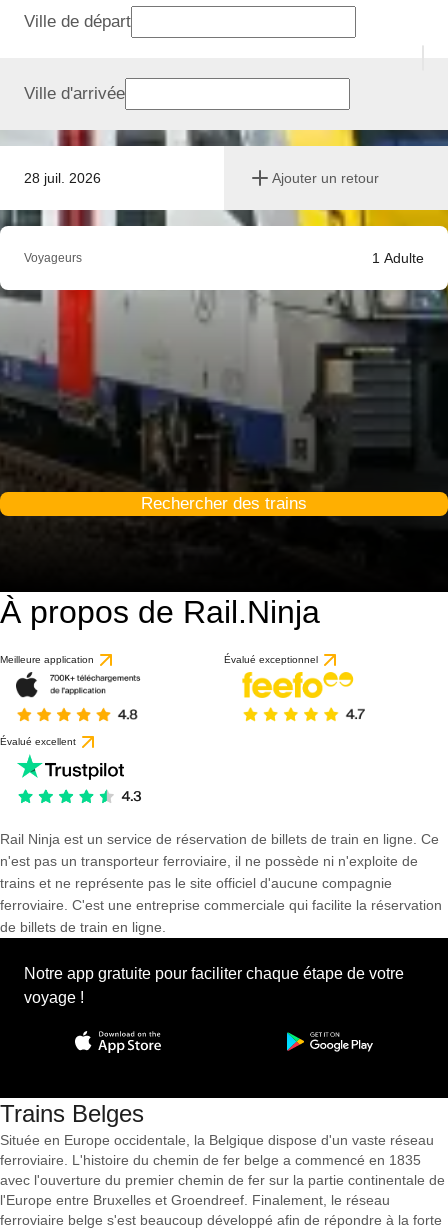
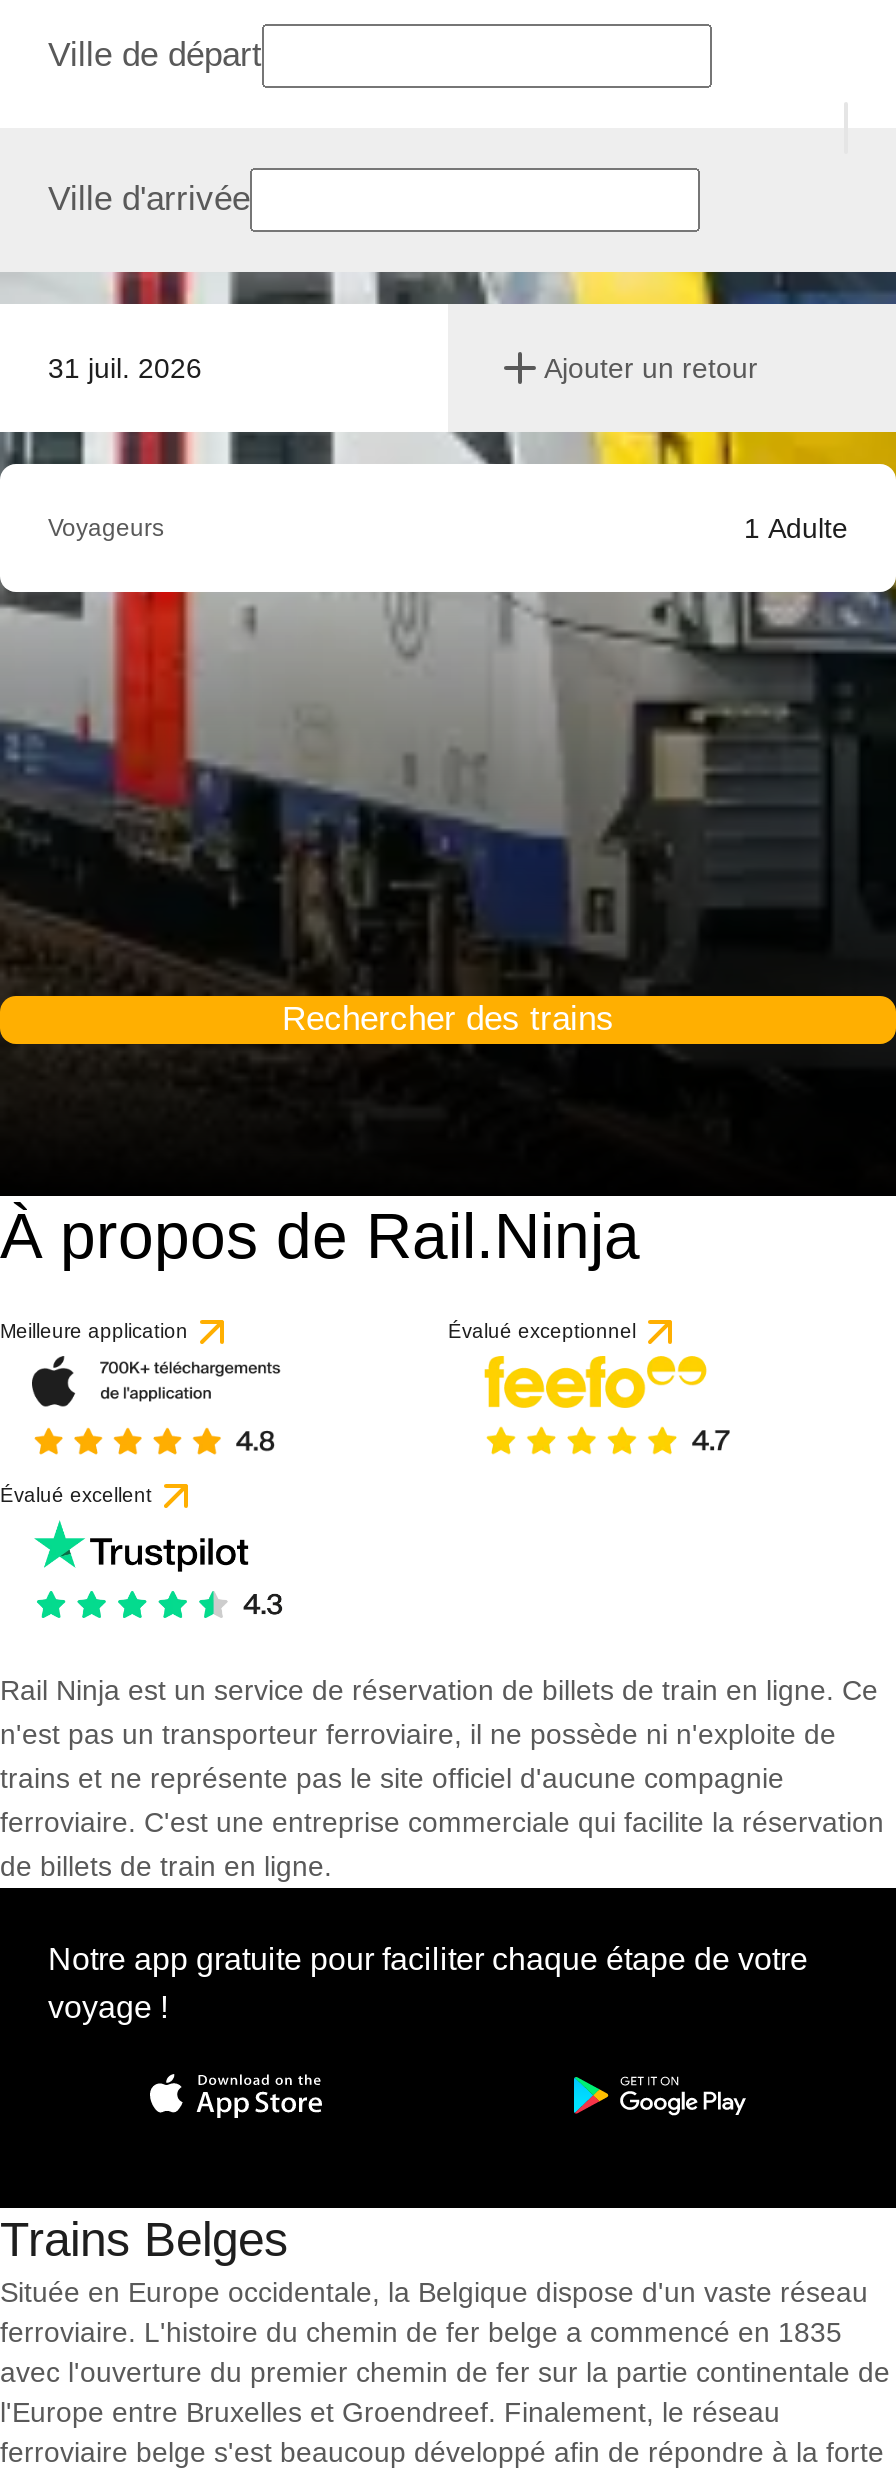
- 28 juil. 2026
+ 31 juil. 2026
